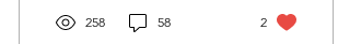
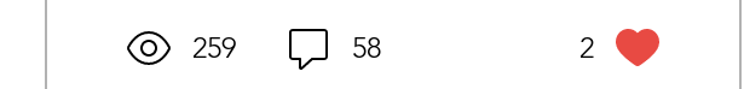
- 258
+ 259
